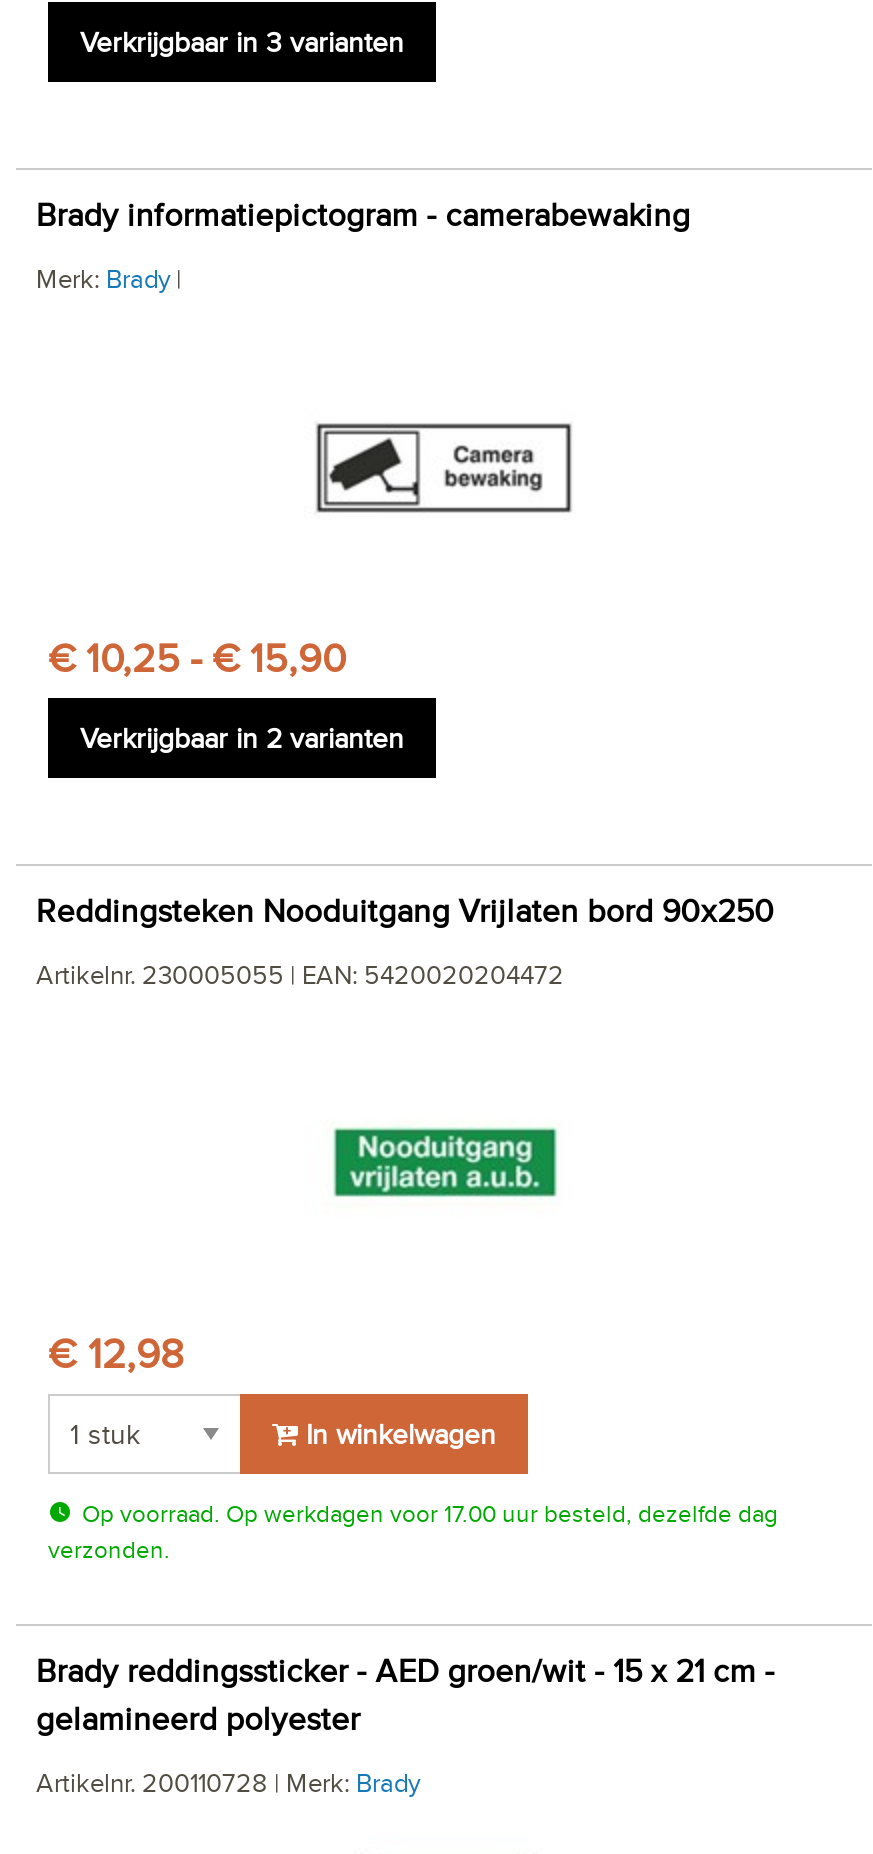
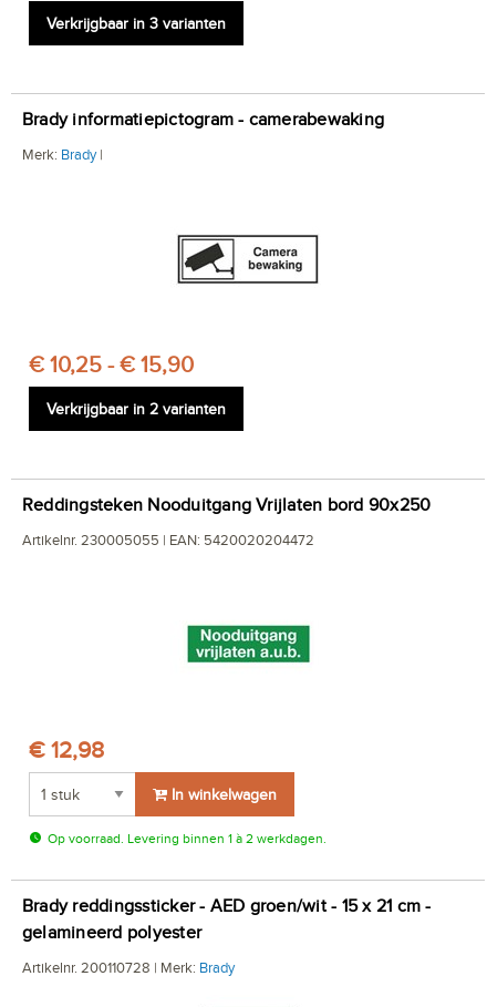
- Op voorraad. Op werkdagen voor 17.00 uur besteld, dezelfde dag
- verzonden.
+ Op voorraad. Levering binnen 1 à 2 werkdagen.
